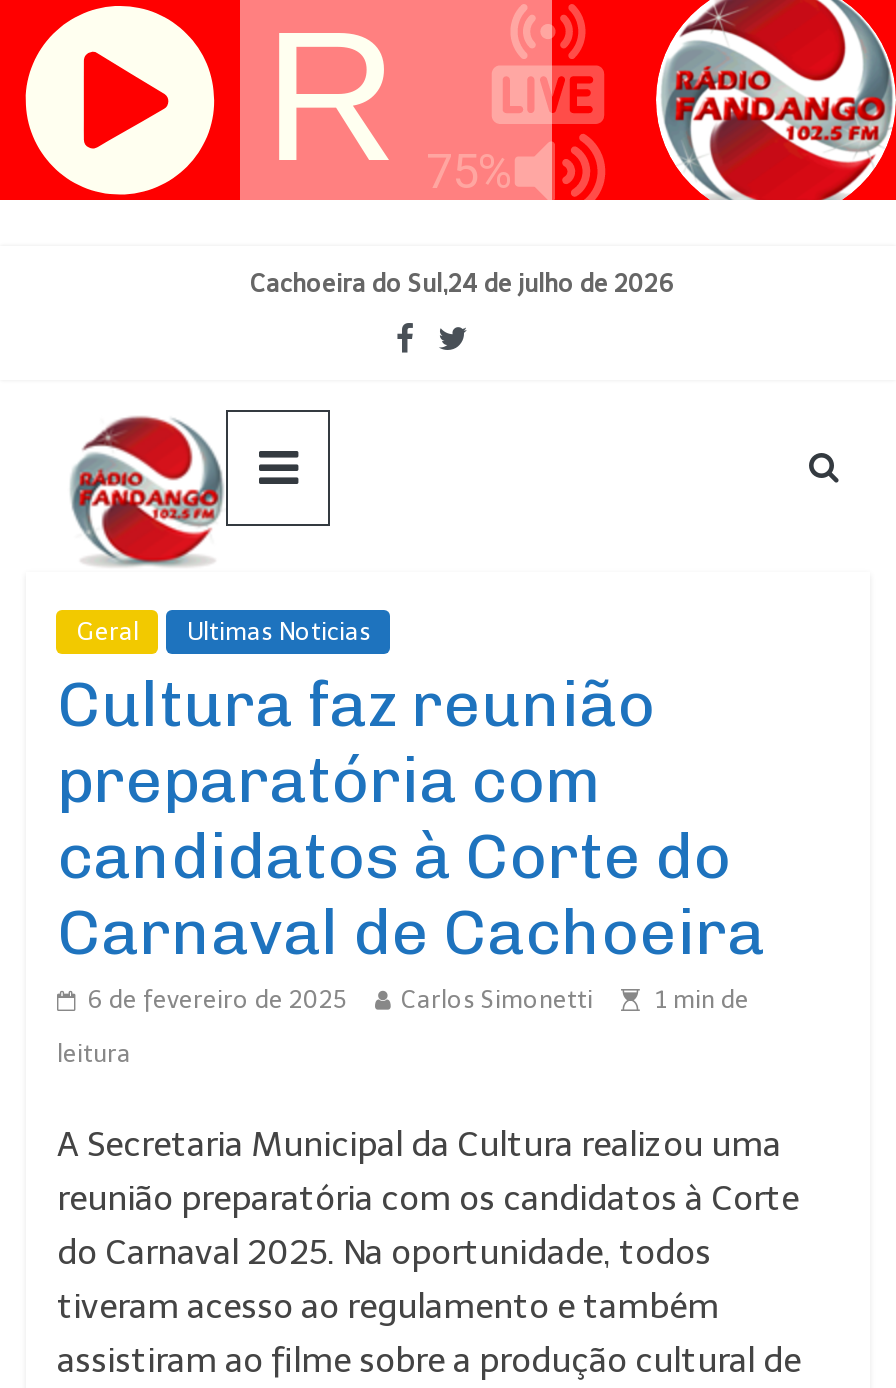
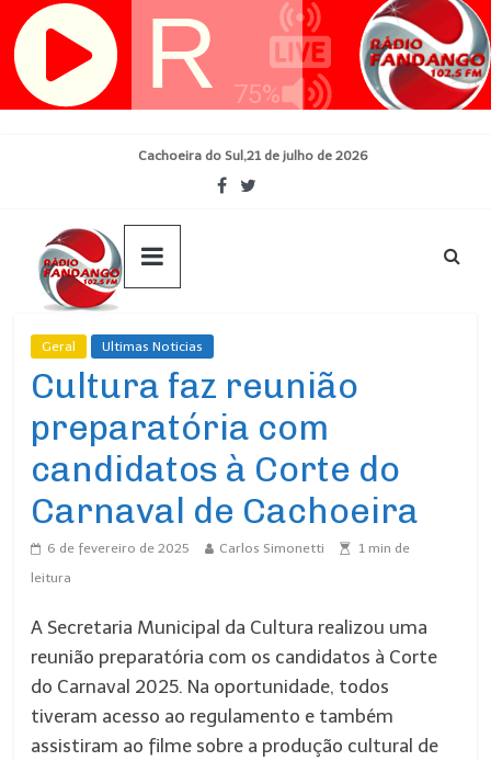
- Cachoeira do Sul,24 de julho de 2026
+ Cachoeira do Sul,21 de julho de 2026
